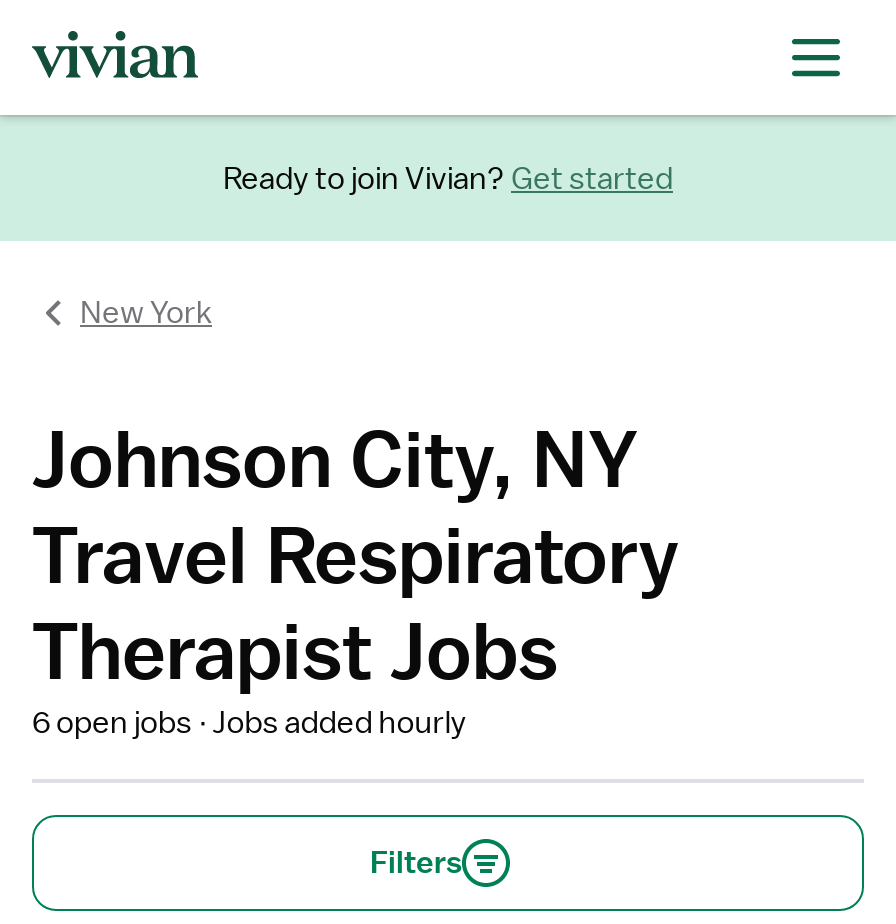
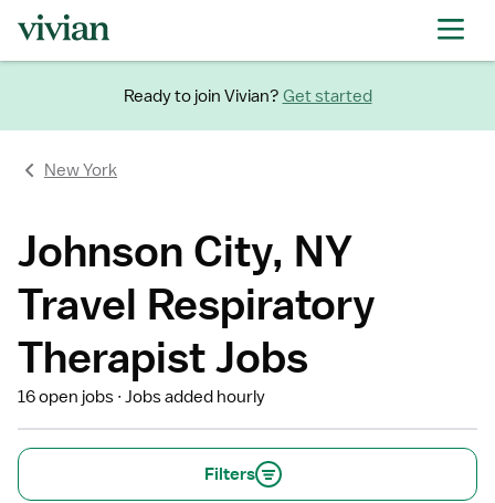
- 6 open jobs Jobs added hourly
+ 16 open jobs Jobs added hourly
